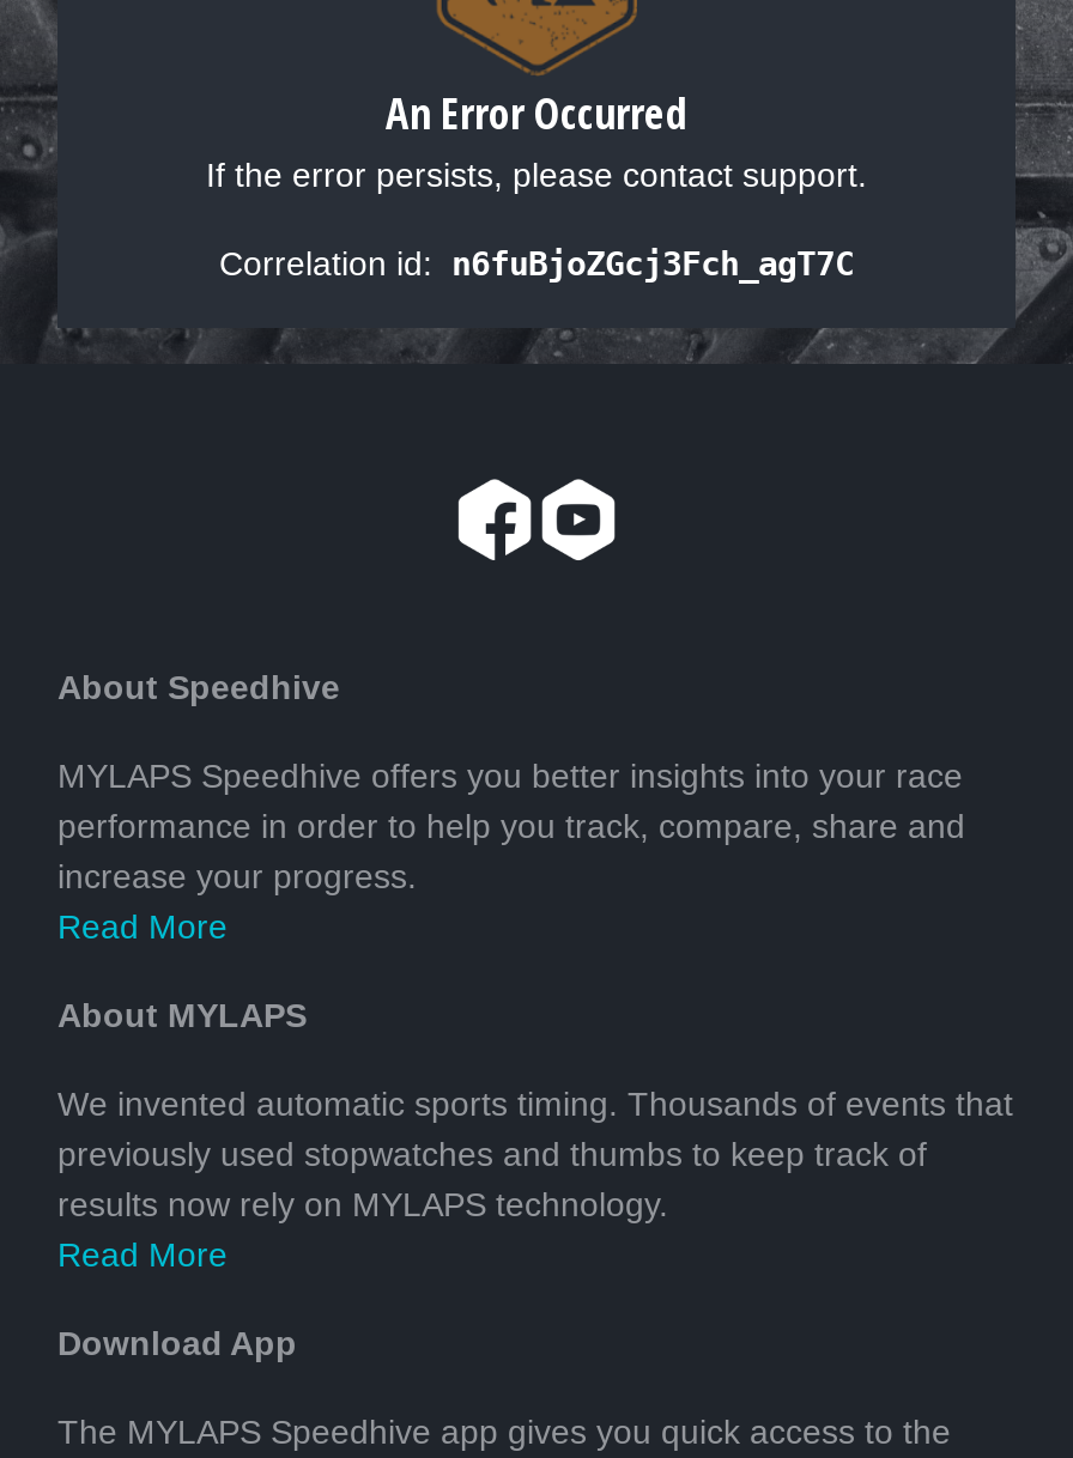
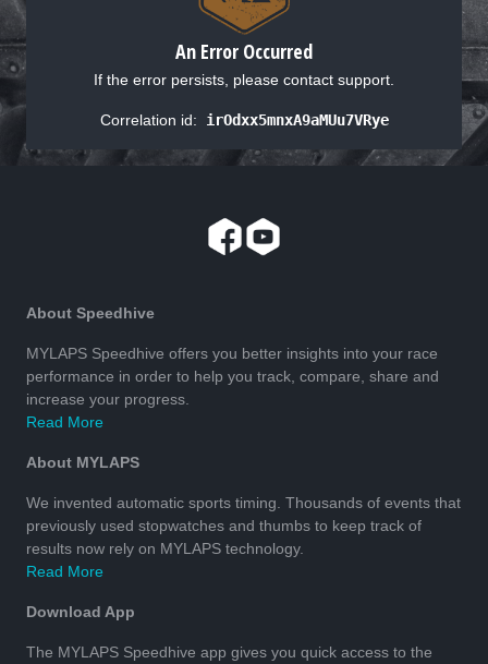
- Correlation id: n6fuBjoZGcj3Fch_agT7C
+ Correlation id: irOdxx5mnxA9aMUu7VRye
